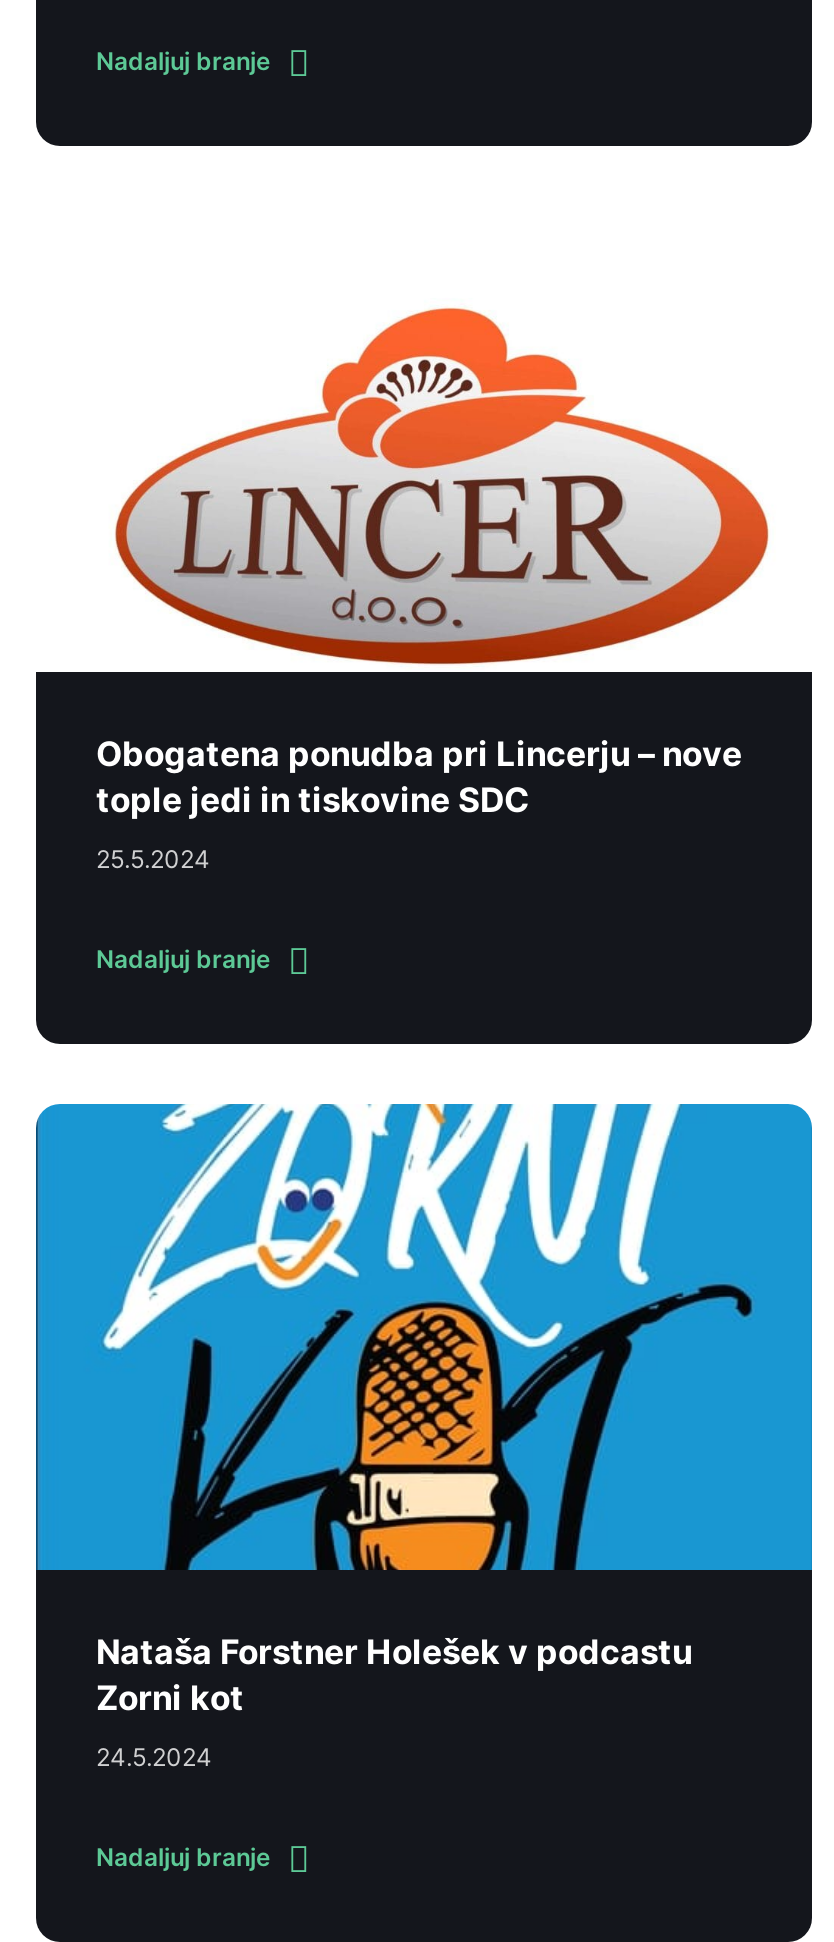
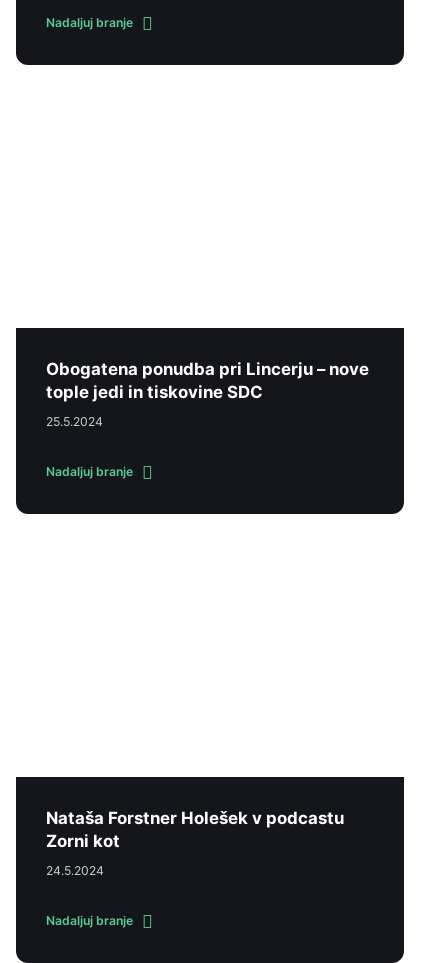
- [image]

- [image]
